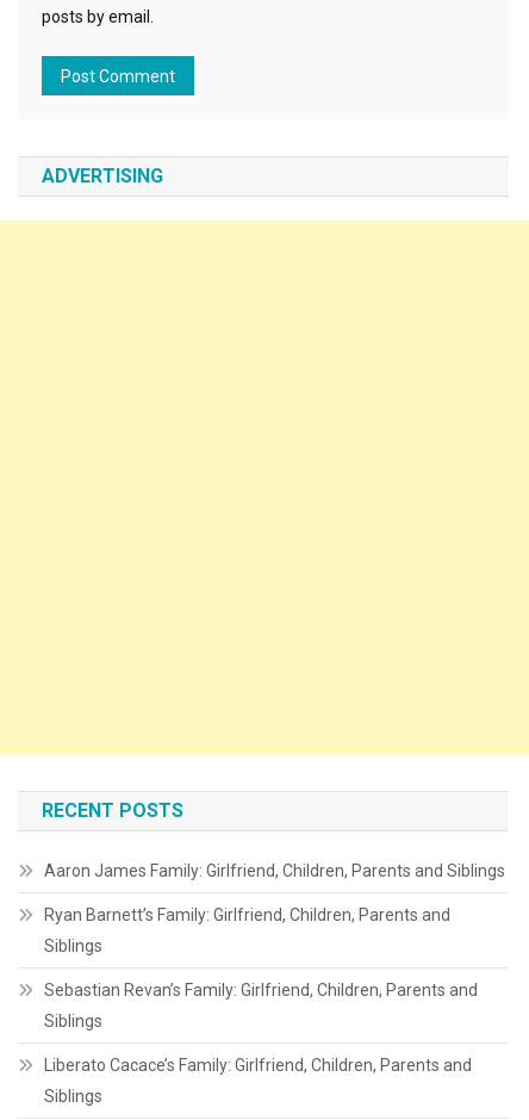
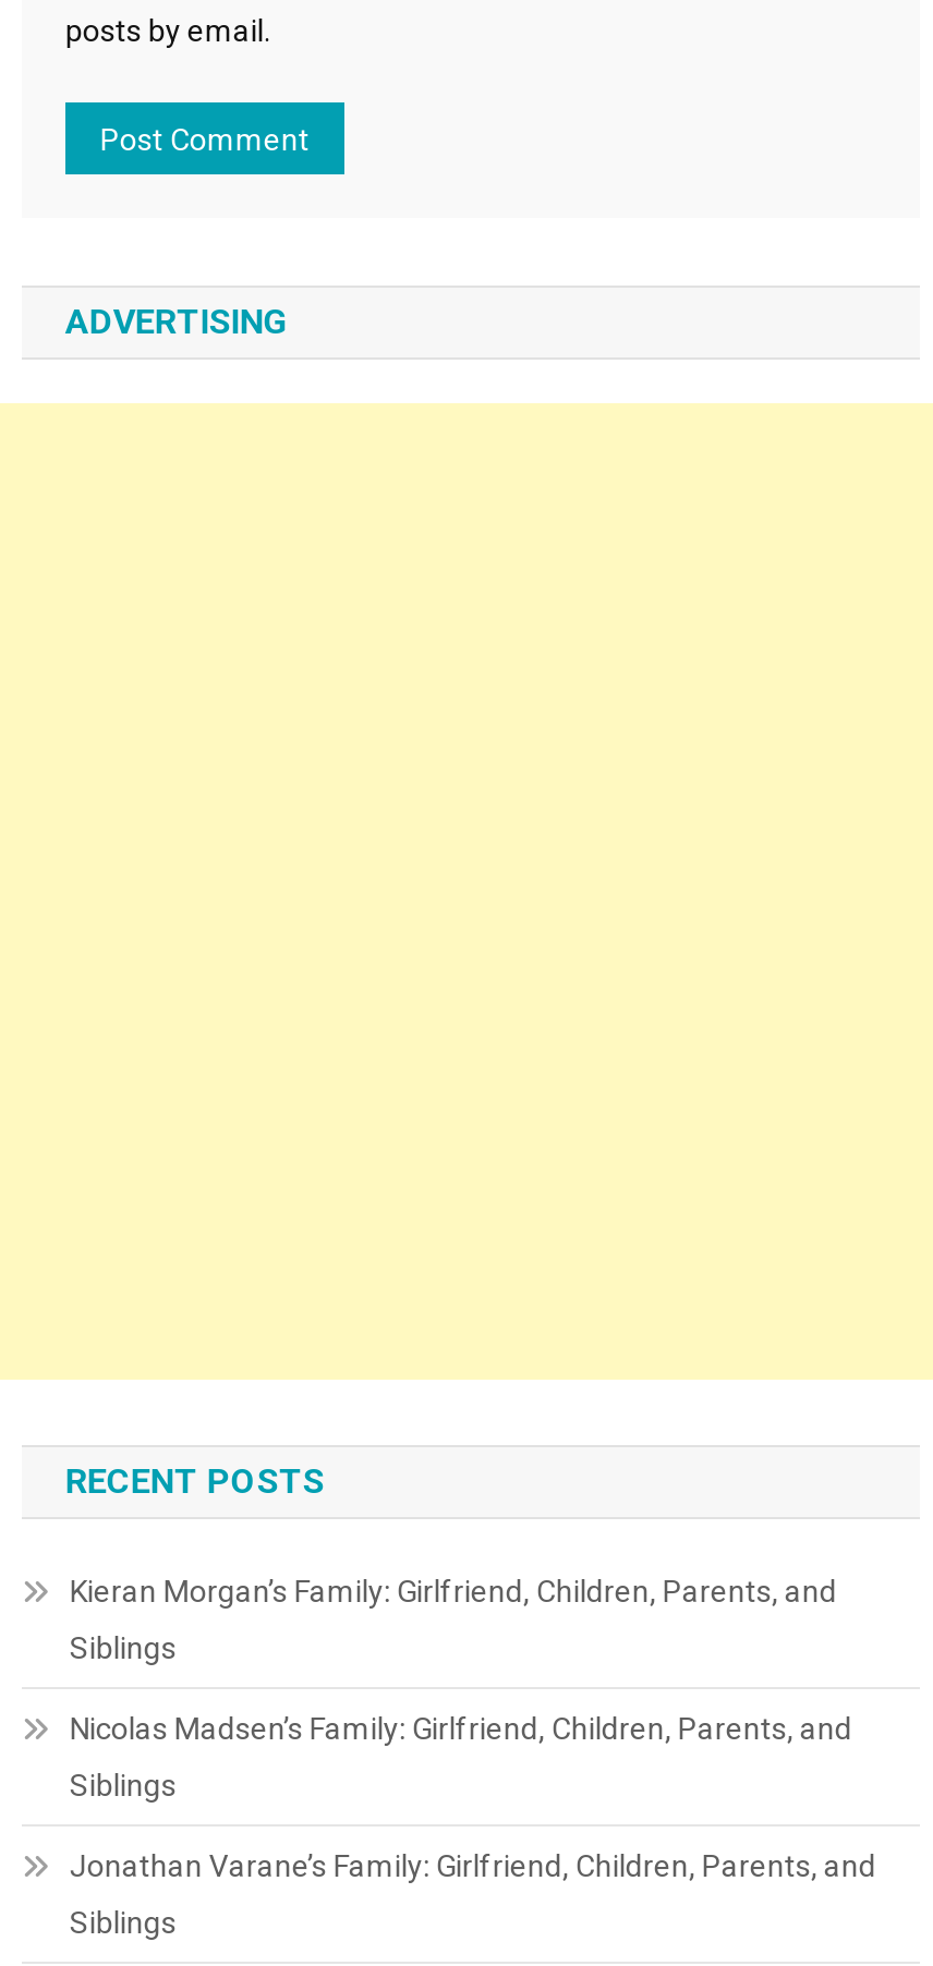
- Aaron James Family: Girlfriend, Children, Parents and Siblings
- Ryan Barnett’s Family: Girlfriend, Children, Parents and
+ Kieran Morgan’s Family: Girlfriend, Children, Parents, and

- Sebastian Revan’s Family: Girlfriend, Children, Parents and
+ Nicolas Madsen’s Family: Girlfriend, Children, Parents, and

- Liberato Cacace’s Family: Girlfriend, Children, Parents and
+ Jonathan Varane’s Family: Girlfriend, Children, Parents, and
